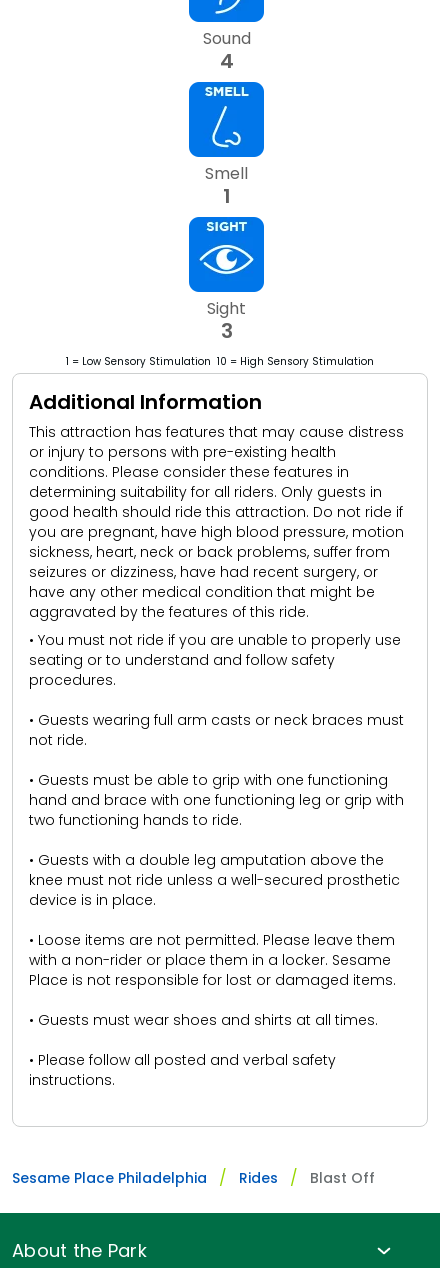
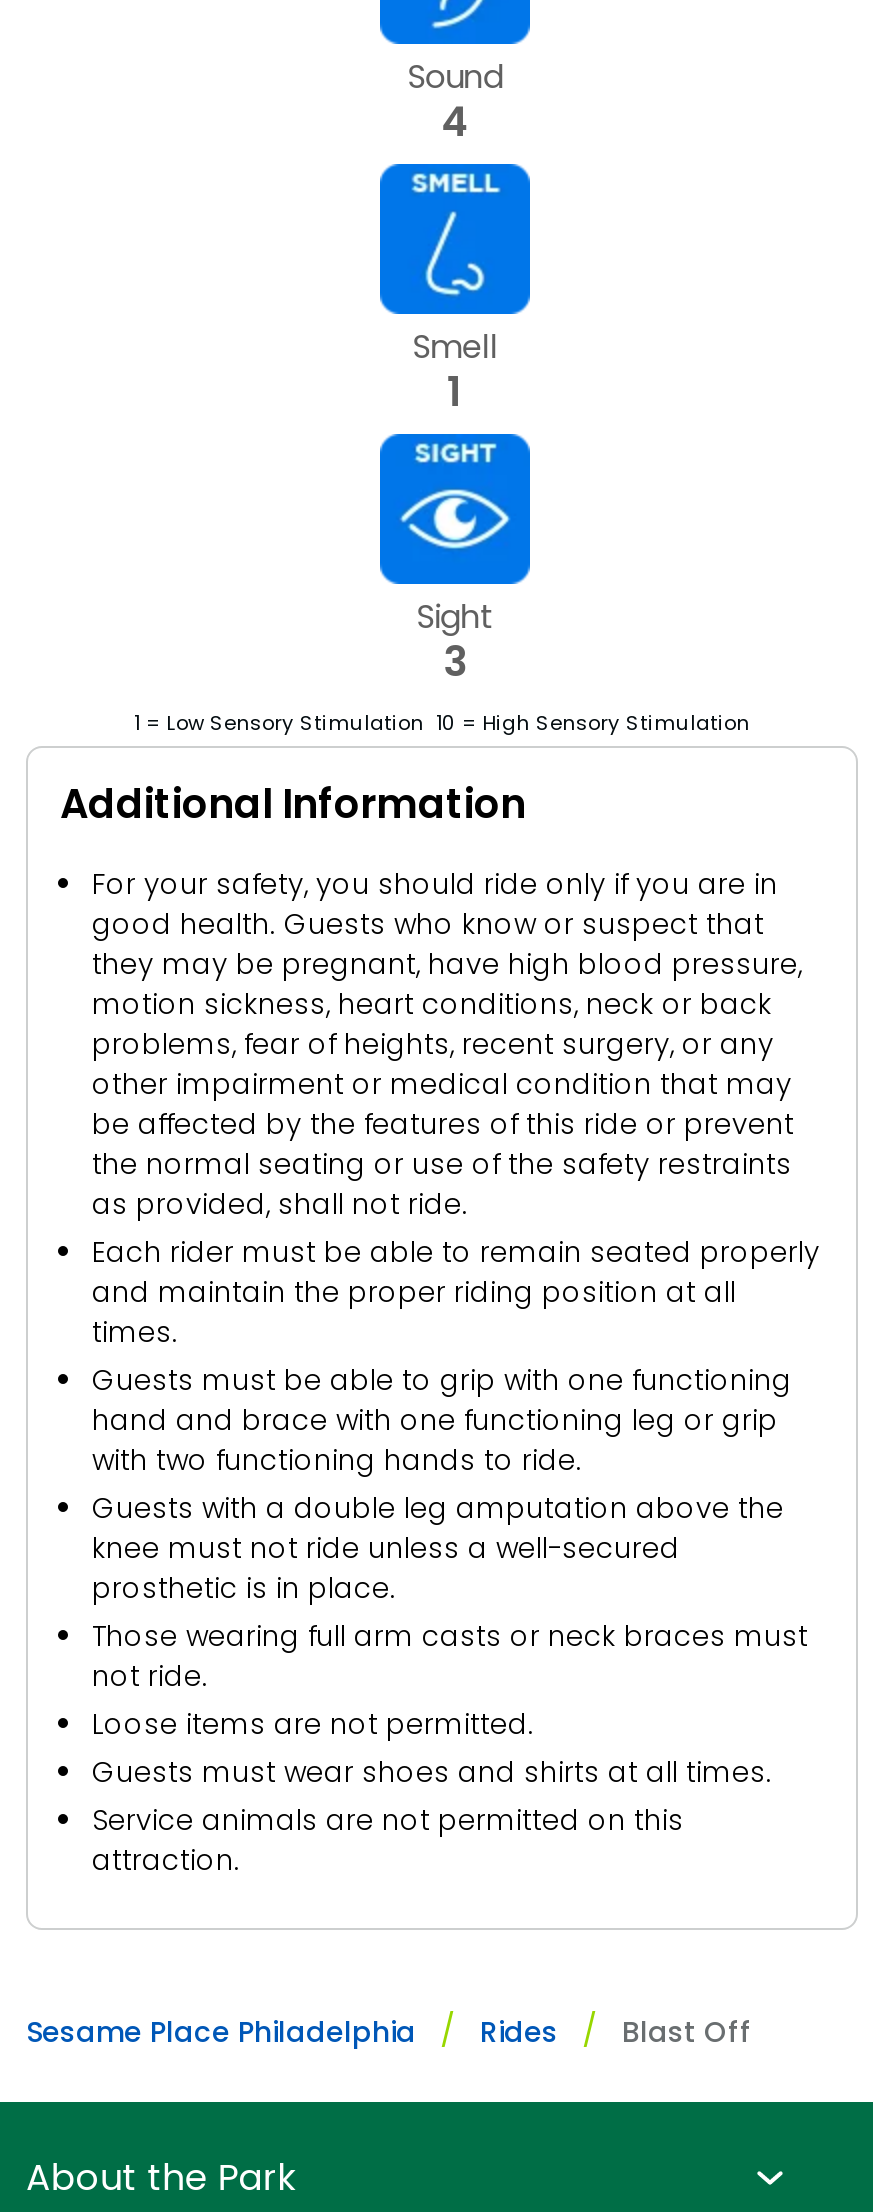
- This attraction has features that may cause distress
- or injury to persons with pre-existing health
- conditions. Please consider these features in
- determining suitability for all riders. Only guests in
- good health should ride this attraction. Do not ride if
- you are pregnant, have high blood pressure, motion
- sickness, heart, neck or back problems, suffer from
- seizures or dizziness, have had recent surgery, or
- have any other medical condition that might be
- aggravated by the features of this ride.
- • You must not ride if you are unable to properly use
- seating or to understand and follow safety
- procedures.
- • Guests wearing full arm casts or neck braces must
+ For your safety, you should ride only if you are in
+ good health. Guests who know or suspect that
+ they may be pregnant, have high blood pressure,
+ motion sickness, heart conditions, neck or back
+ problems, fear of heights, recent surgery, or any
+ other impairment or medical condition that may
+ be affected by the features of this ride or prevent
+ the normal seating or use of the safety restraints
+ as provided, shall not ride.
+ Each rider must be able to remain seated properly
+ and maintain the proper riding position at all
+ times.
+ Guests must be able to grip with one functioning
+ hand and brace with one functioning leg or grip
+ with two functioning hands to ride.
+ Guests with a double leg amputation above the
+ knee must not ride unless a well-secured
+ prosthetic is in place.
+ Those wearing full arm casts or neck braces must

moved down: not ride.

- • Guests must be able to grip with one functioning
- hand and brace with one functioning leg or grip with
- two functioning hands to ride.
- • Guests with a double leg amputation above the
- knee must not ride unless a well-secured prosthetic
- device is in place.
- • Loose items are not permitted. Please leave them
- with a non-rider or place them in a locker. Sesame
- Place is not responsible for lost or damaged items.
- • Guests must wear shoes and shirts at all times.
- • Please follow all posted and verbal safety
- instructions.
+ Loose items are not permitted.
+ Guests must wear shoes and shirts at all times.
+ Service animals are not permitted on this
+ attraction.
